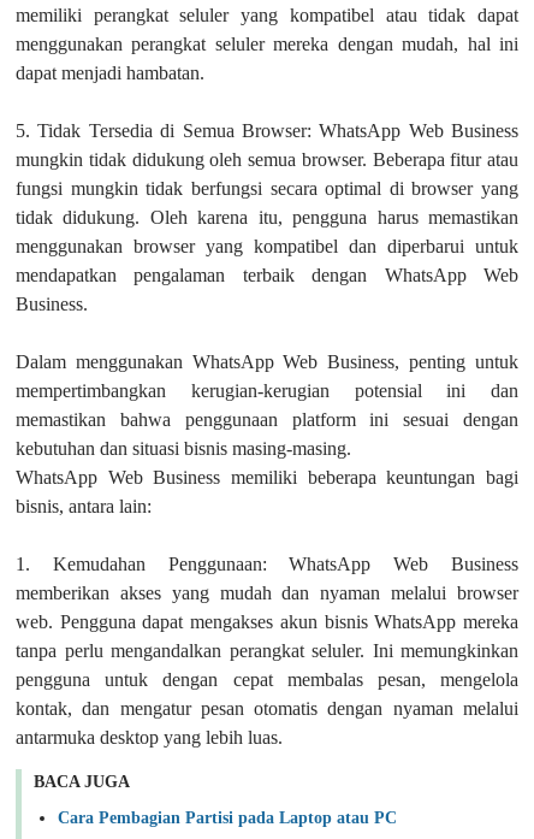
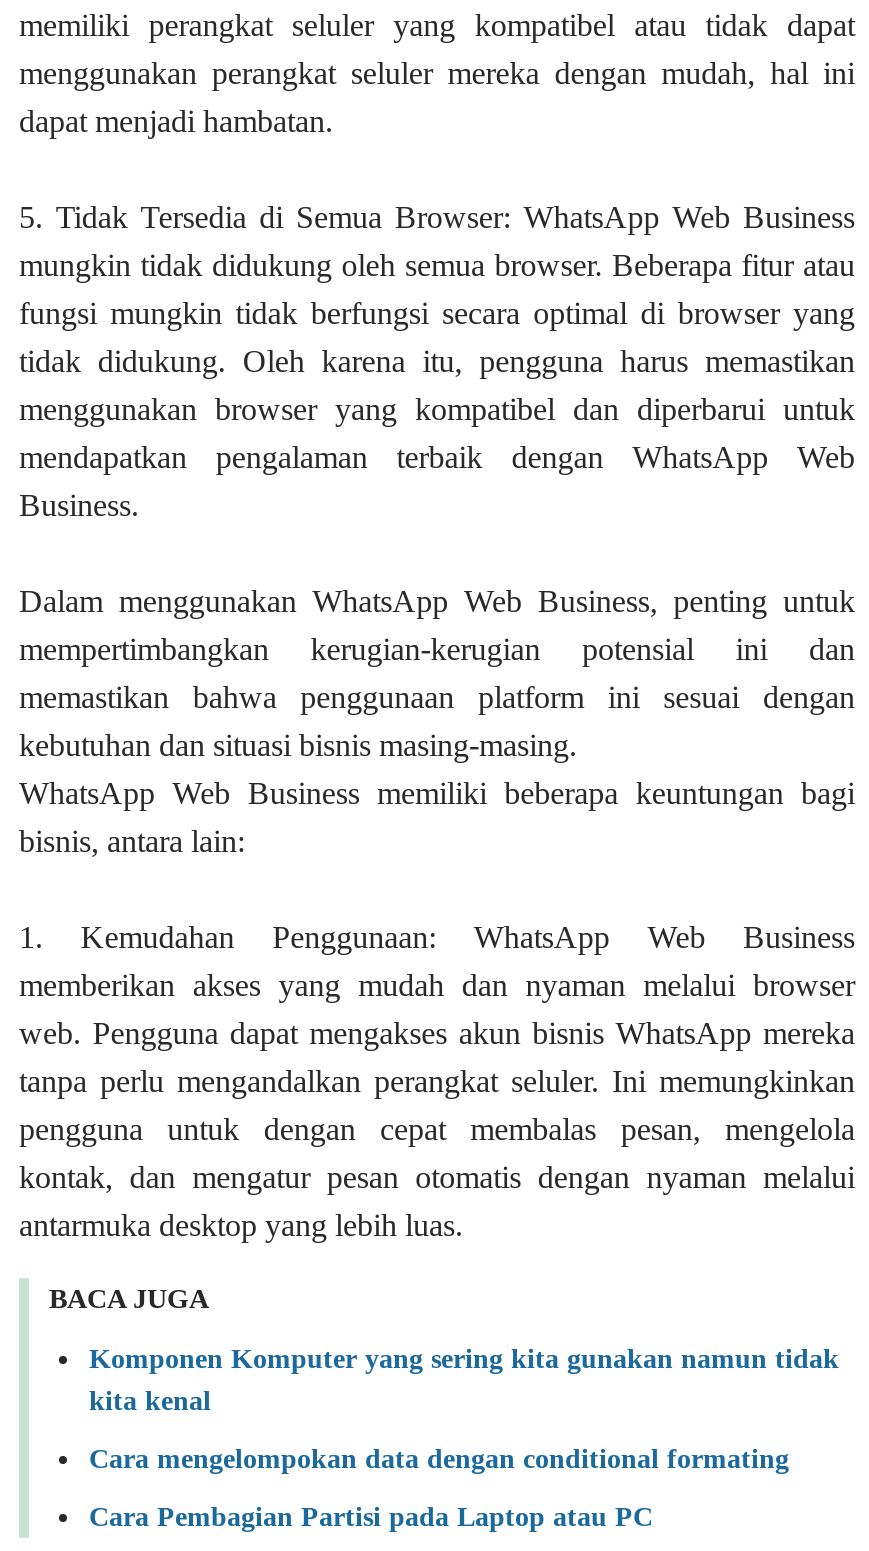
+ Komponen Komputer yang sering kita gunakan namun tidak
+ kita kenal
+ Cara mengelompokan data dengan conditional formating
